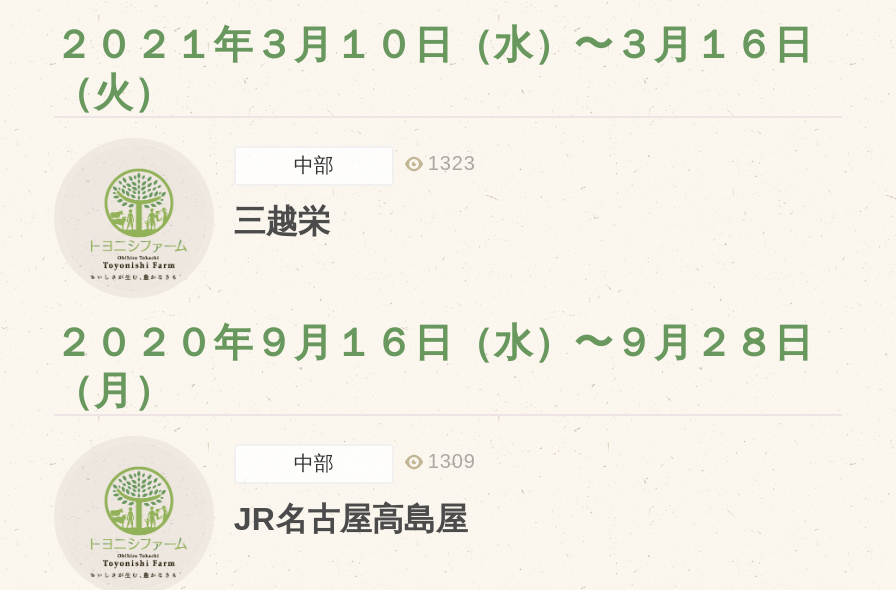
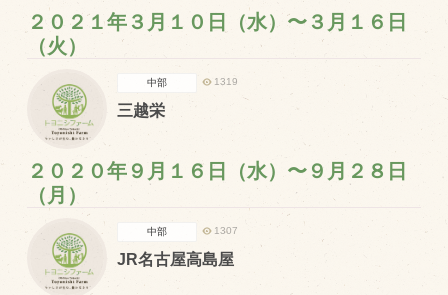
- 1323
+ 1319

- 1309
+ 1307
